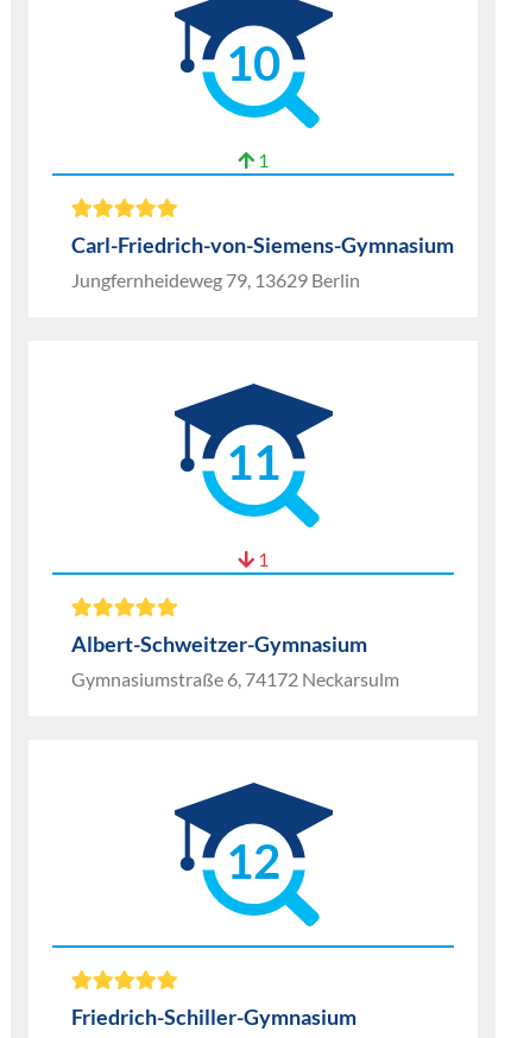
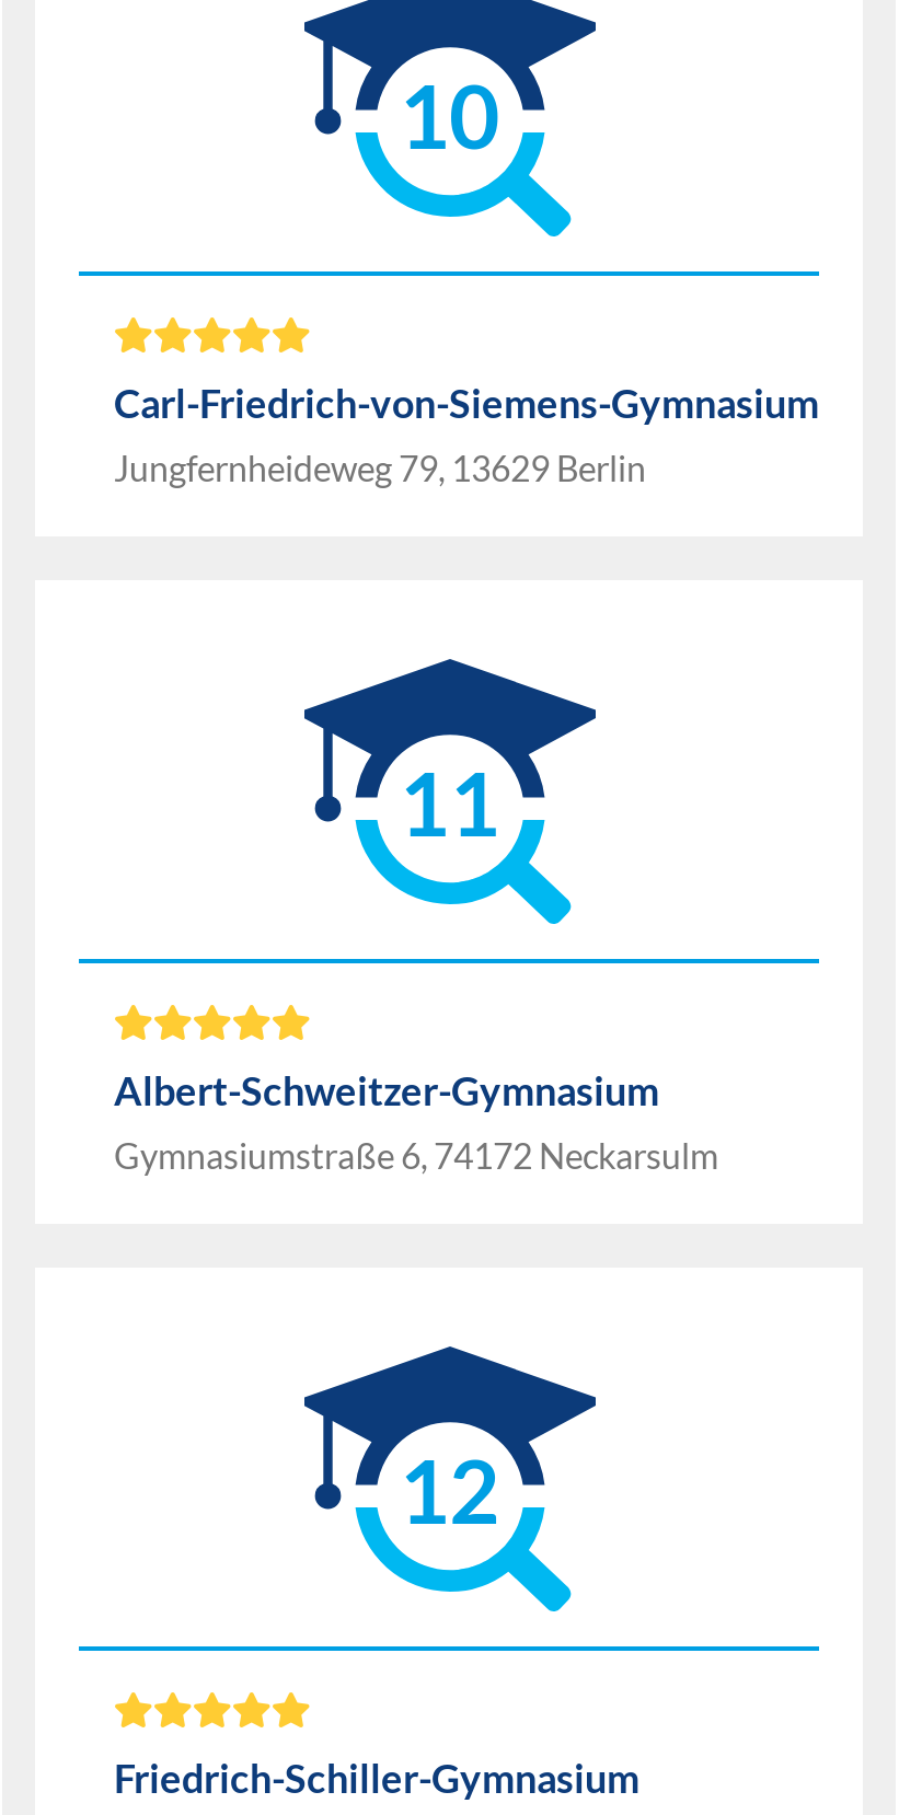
- 1

- 1
